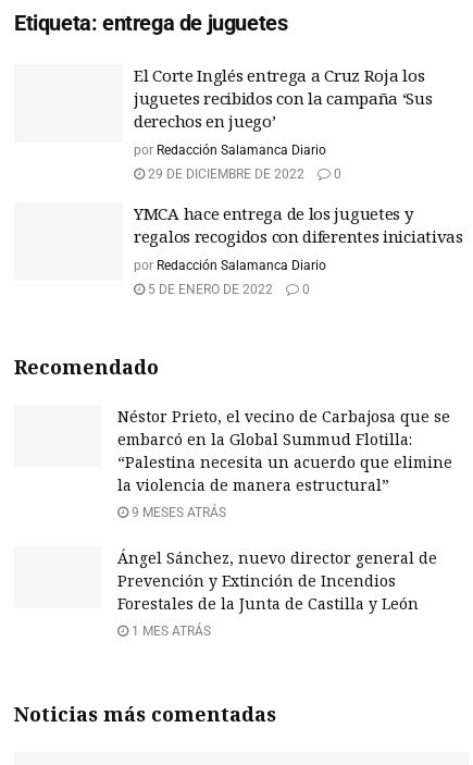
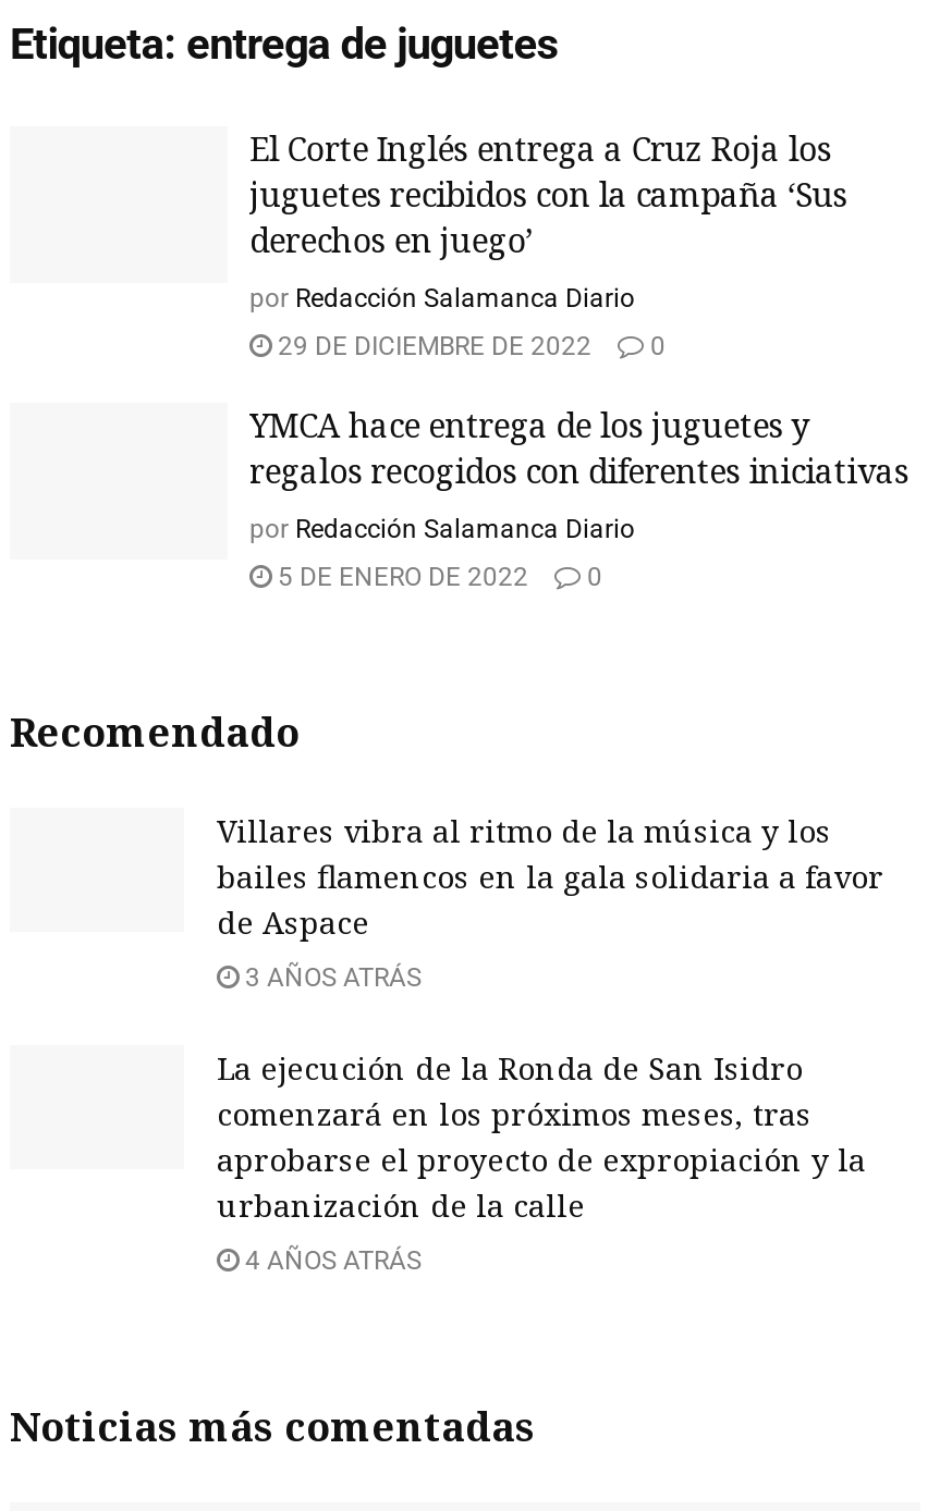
- Néstor Prieto, el vecino de Carbajosa que se
- embarcó en la Global Summud Flotilla:
- “Palestina necesita un acuerdo que elimine
- la violencia de manera estructural”
+ Villares vibra al ritmo de la música y los
+ bailes flamencos en la gala solidaria a favor
+ de Aspace

- 9 MESES ATRÁS
+ 3 AÑOS ATRÁS

- Ángel Sánchez, nuevo director general de
- Prevención y Extinción de Incendios
- Forestales de la Junta de Castilla y León
+ La ejecución de la Ronda de San Isidro
+ comenzará en los próximos meses, tras
+ aprobarse el proyecto de expropiación y la
+ urbanización de la calle

- 1 MES ATRÁS
+ 4 AÑOS ATRÁS
